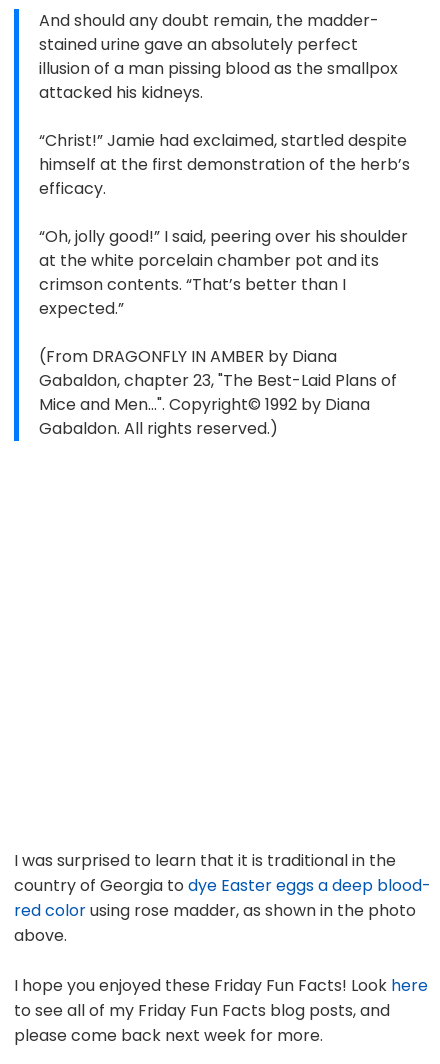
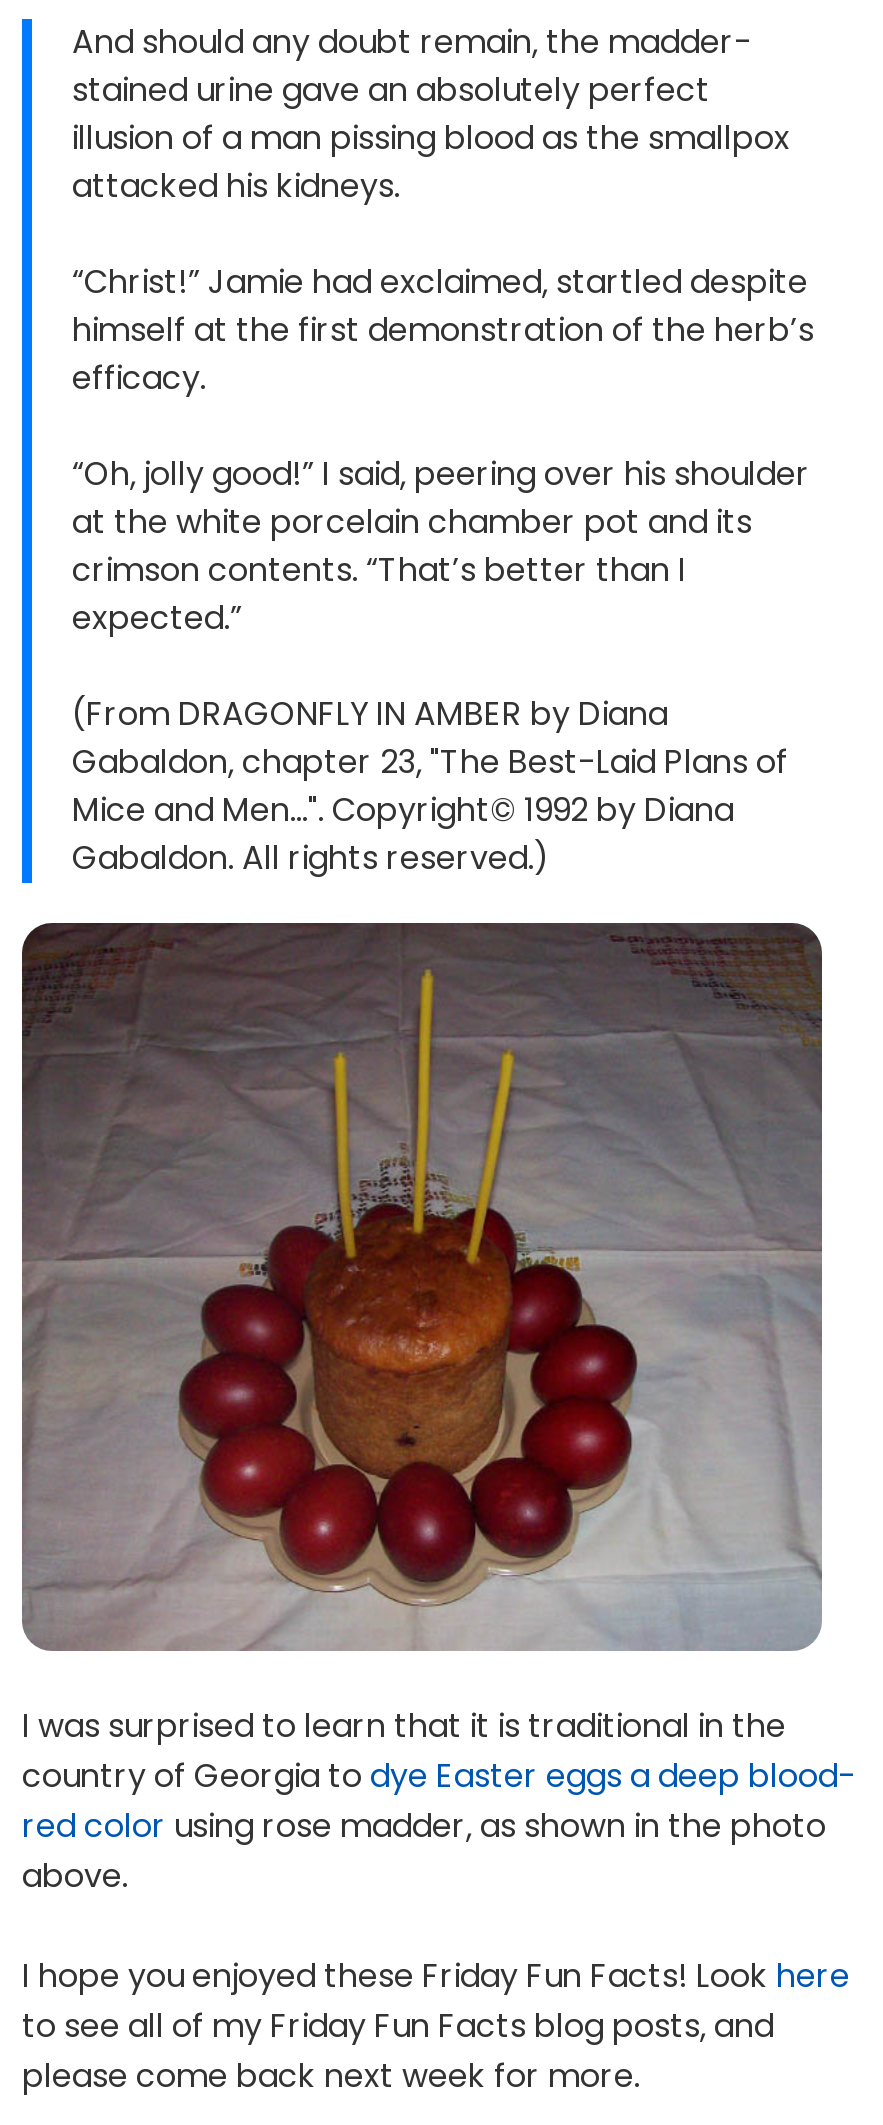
+ [image]
